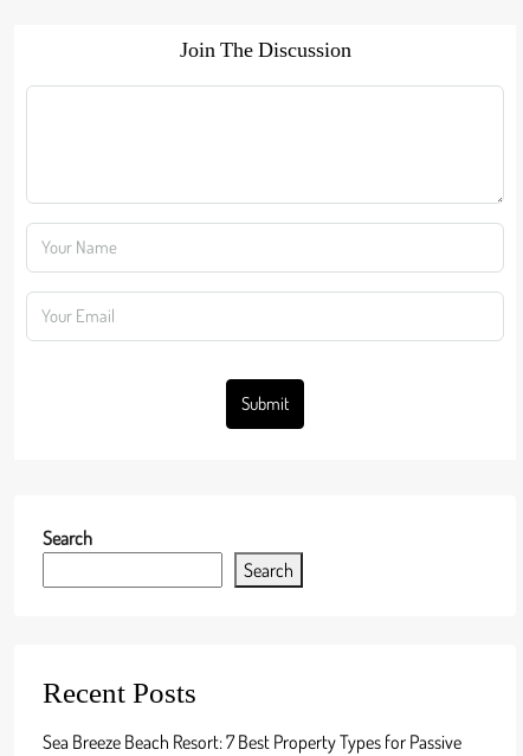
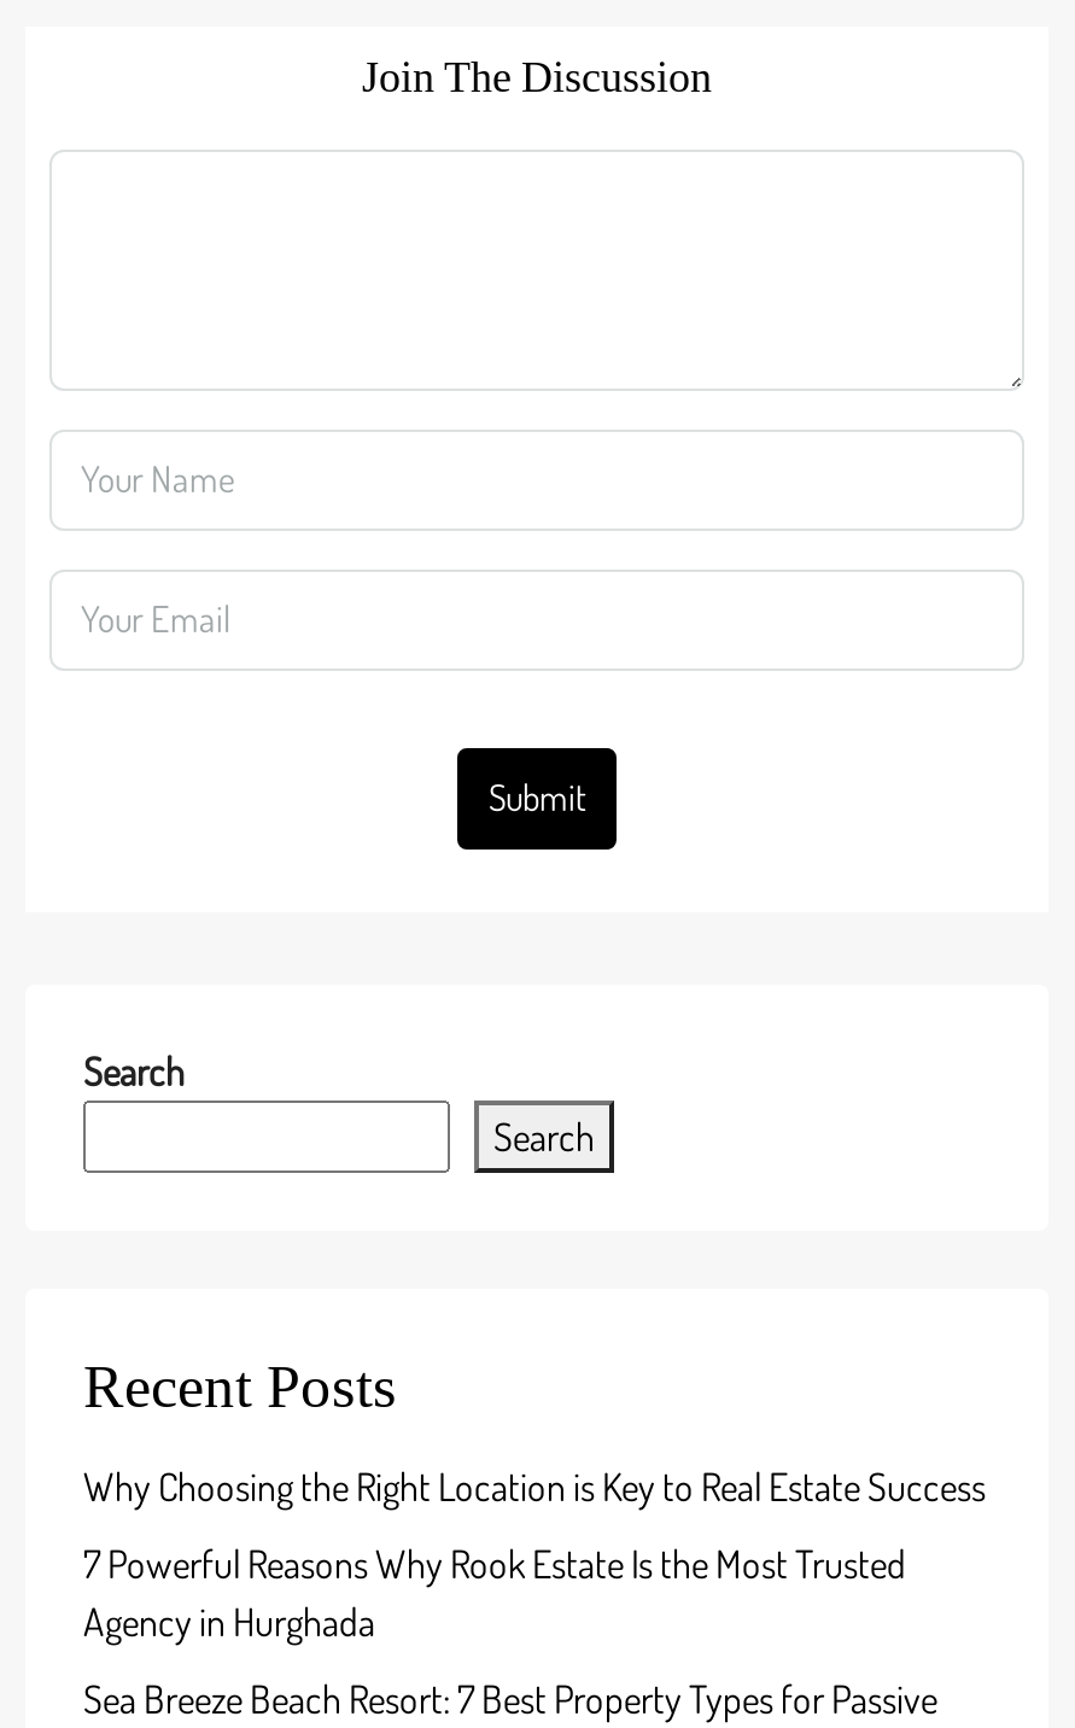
+ Why Choosing the Right Location is Key to Real Estate Success
+ 7 Powerful Reasons Why Rook Estate Is the Most Trusted
+ Agency in Hurghada
